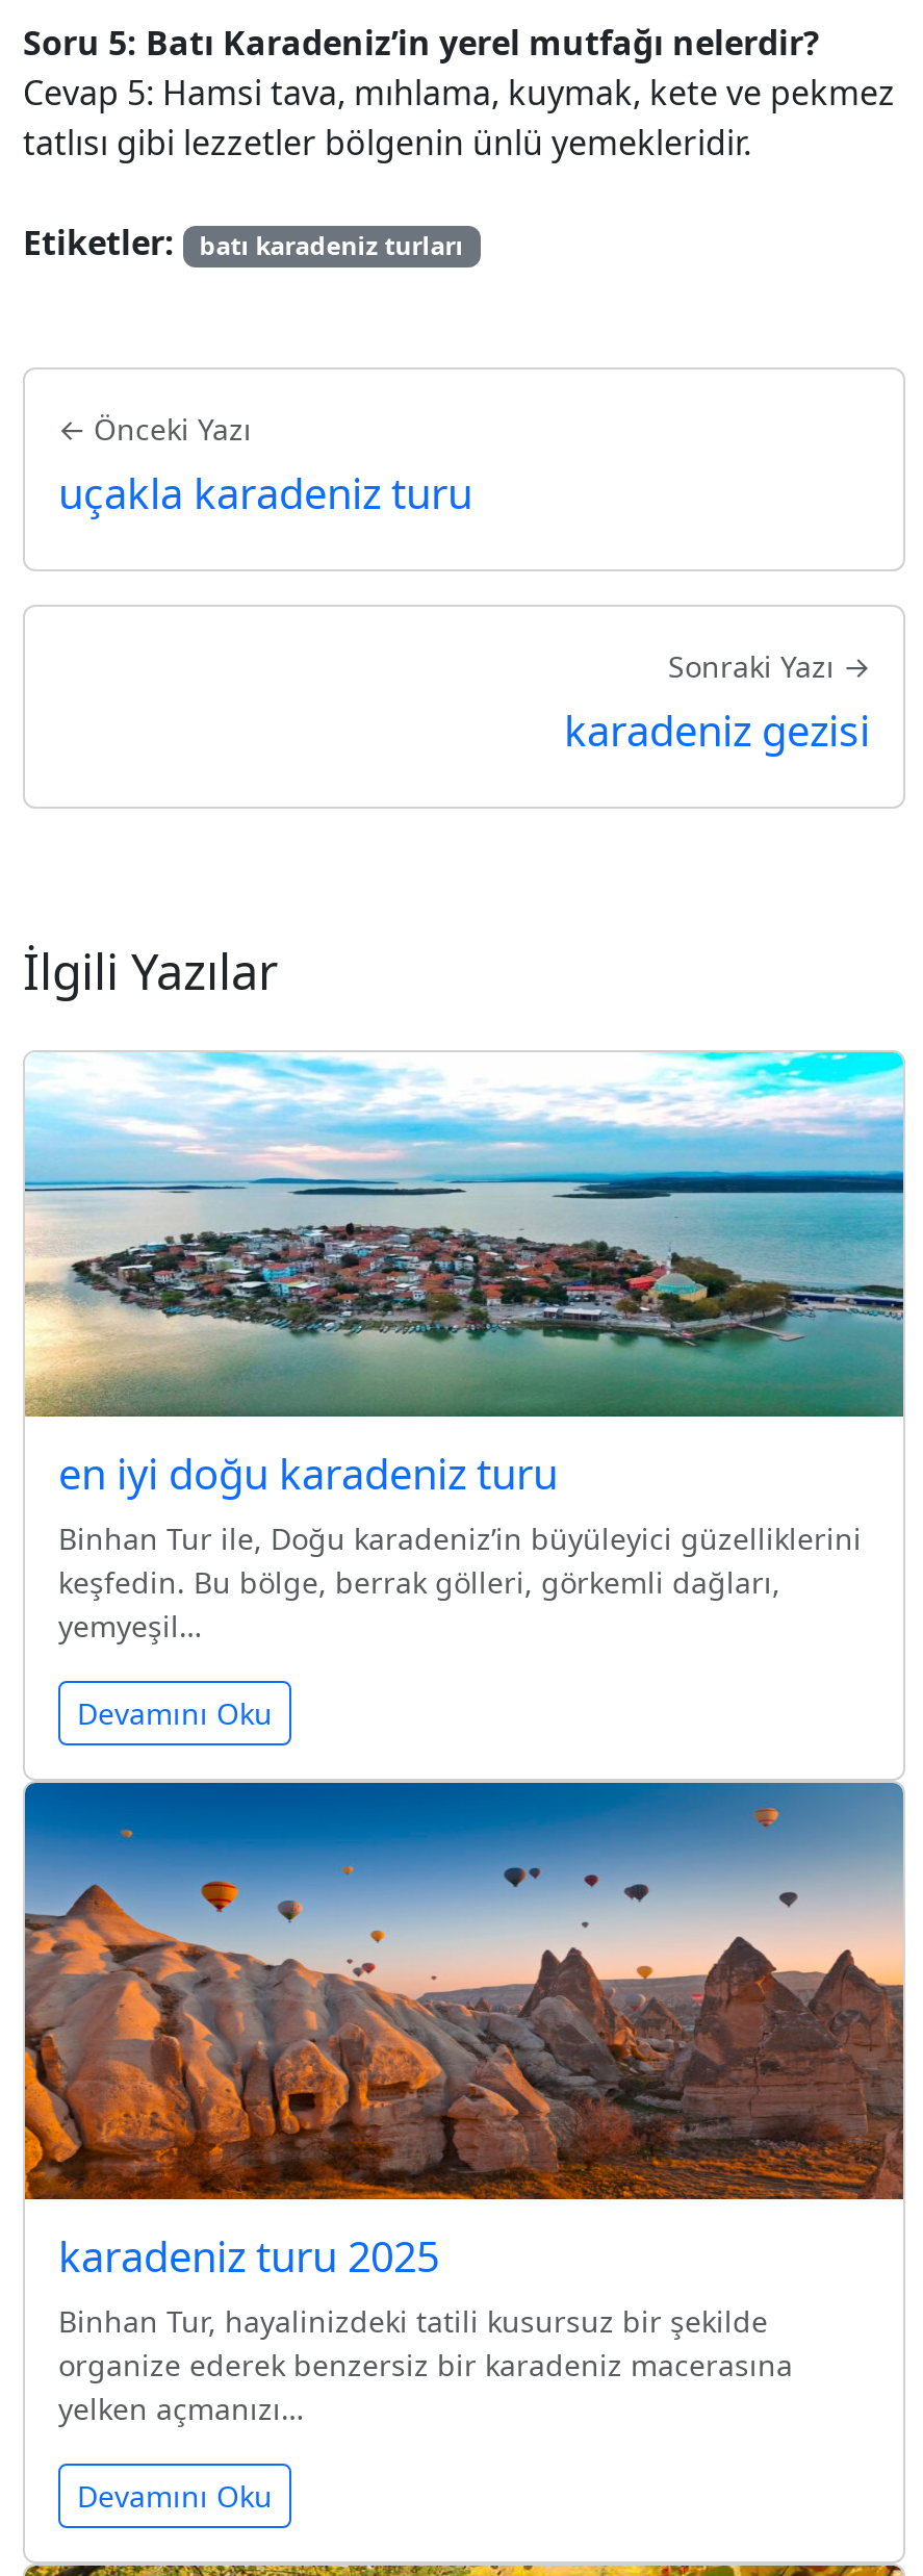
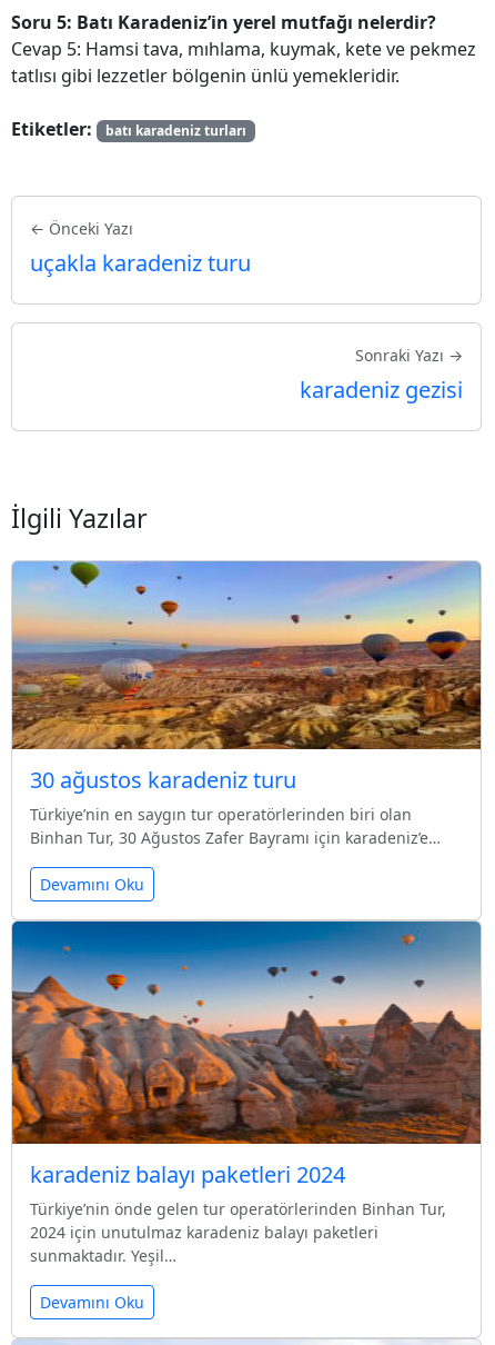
- [image]
- en iyi doğu karadeniz turu
- Binhan Tur ile, Doğu karadeniz’in büyüleyici güzelliklerini
- keşfedin. Bu bölge, berrak gölleri, görkemli dağları,
- yemyeşil…
+ [image]
+ 30 ağustos karadeniz turu
+ Türkiye’nin en saygın tur operatörlerinden biri olan
+ Binhan Tur, 30 Ağustos Zafer Bayramı için karadeniz’e…

- karadeniz turu 2025
- Binhan Tur, hayalinizdeki tatili kusursuz bir şekilde
- organize ederek benzersiz bir karadeniz macerasına
- yelken açmanızı…
+ karadeniz balayı paketleri 2024
+ Türkiye’nin önde gelen tur operatörlerinden Binhan Tur,
+ 2024 için unutulmaz karadeniz balayı paketleri
+ sunmaktadır. Yeşil…
